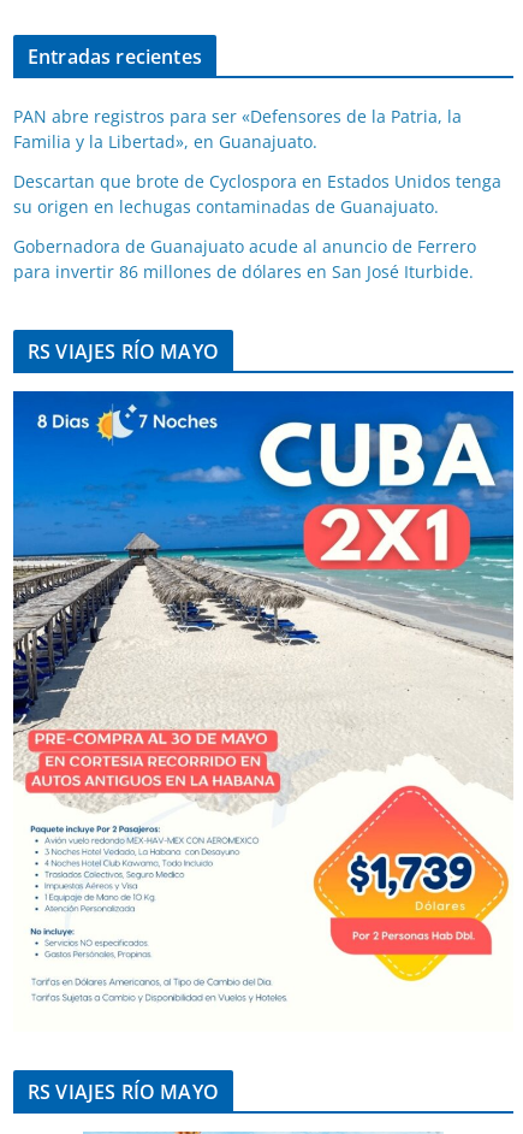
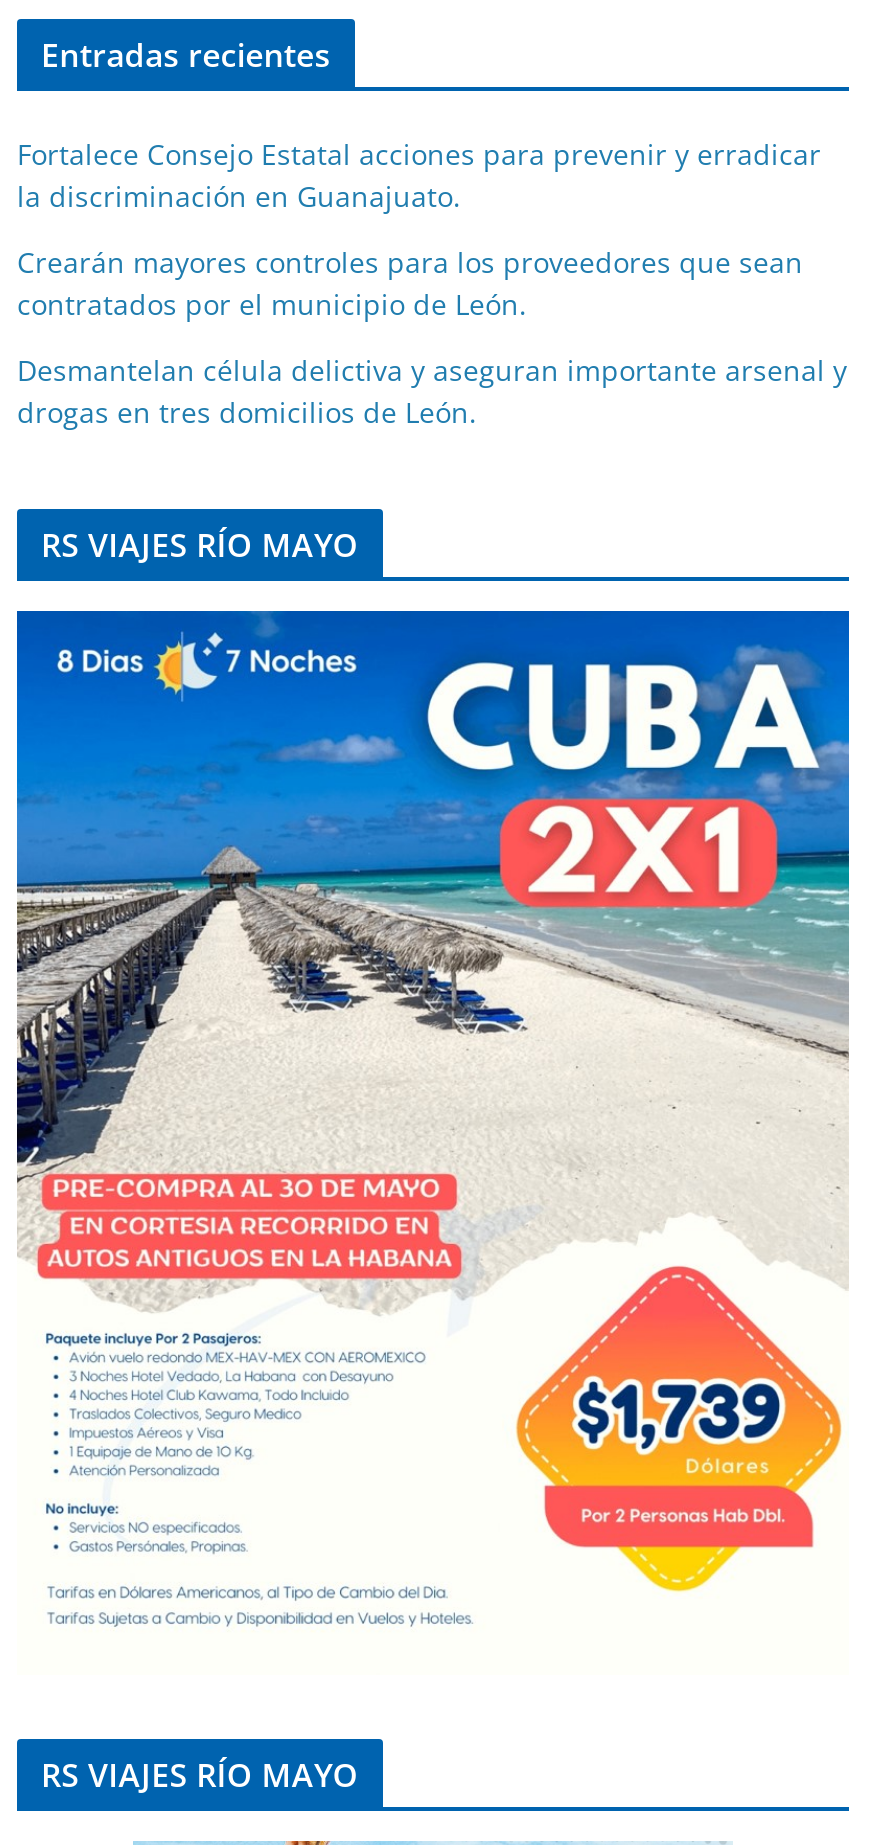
- PAN abre registros para ser «Defensores de la Patria, la
- Familia y la Libertad», en Guanajuato.
+ Fortalece Consejo Estatal acciones para prevenir y erradicar
+ la discriminación en Guanajuato.

- Descartan que brote de Cyclospora en Estados Unidos tenga
- su origen en lechugas contaminadas de Guanajuato.
+ Crearán mayores controles para los proveedores que sean
+ contratados por el municipio de León.

- Gobernadora de Guanajuato acude al anuncio de Ferrero
- para invertir 86 millones de dólares en San José Iturbide.
+ Desmantelan célula delictiva y aseguran importante arsenal y
+ drogas en tres domicilios de León.
